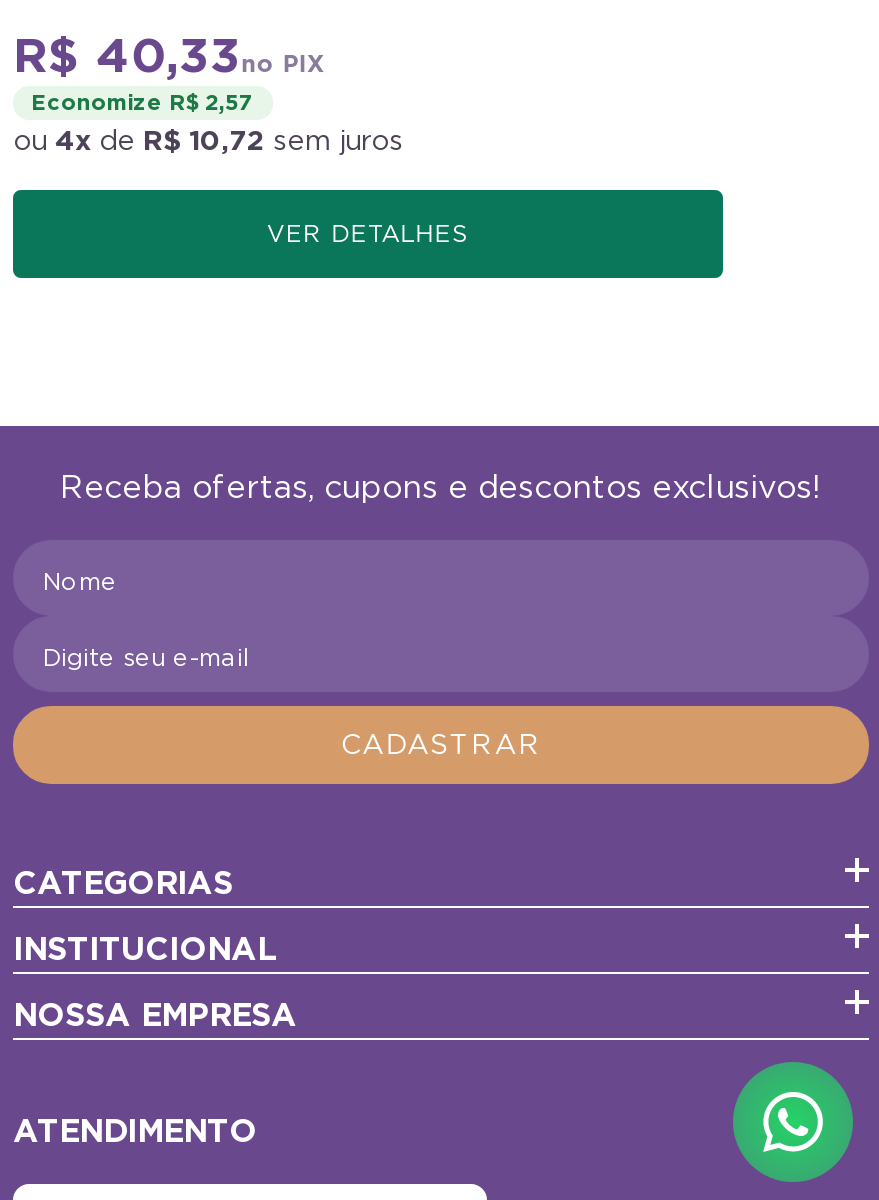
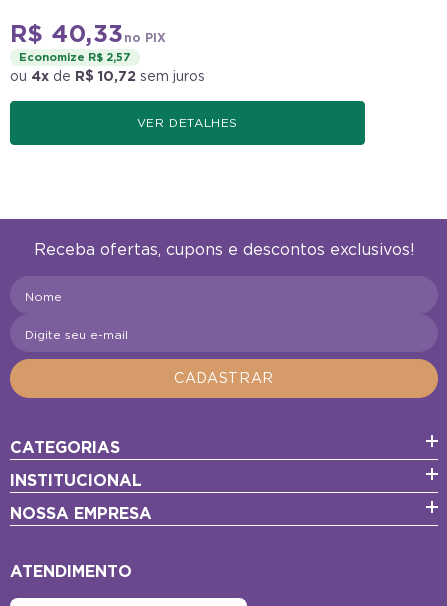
- [image]
